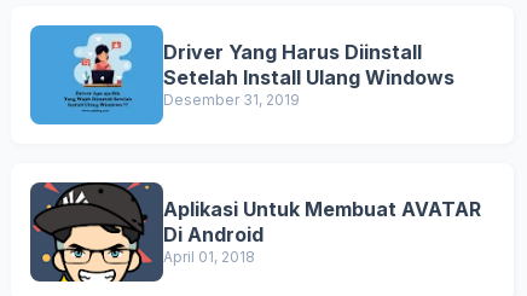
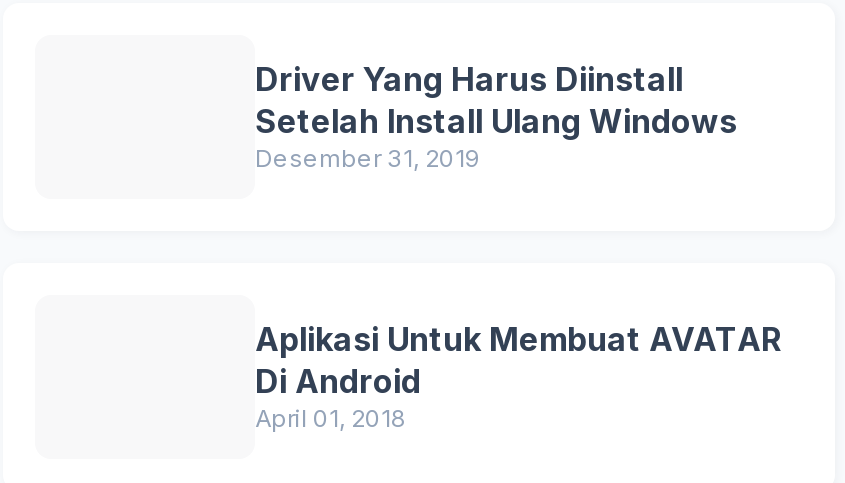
- [image]

- [image]
